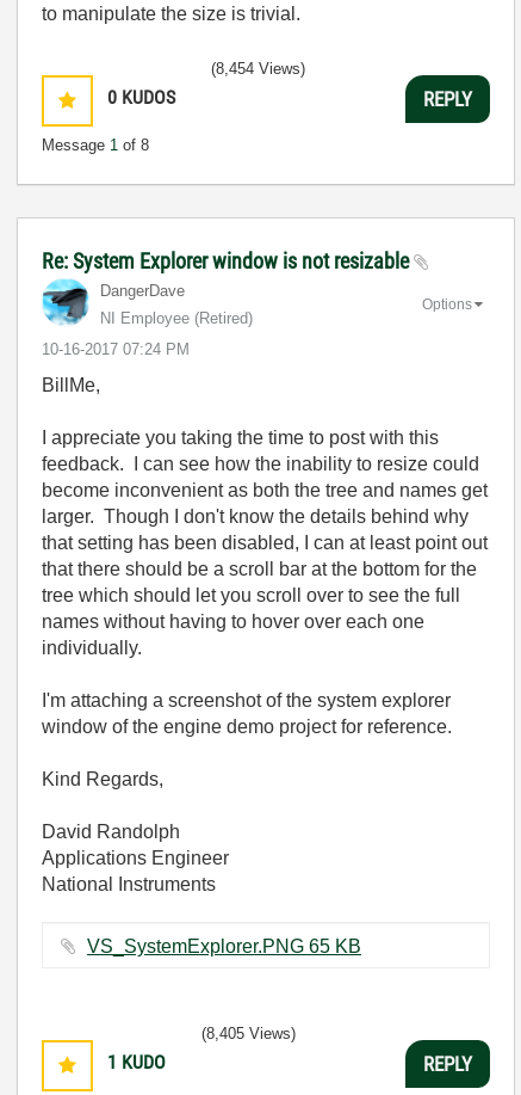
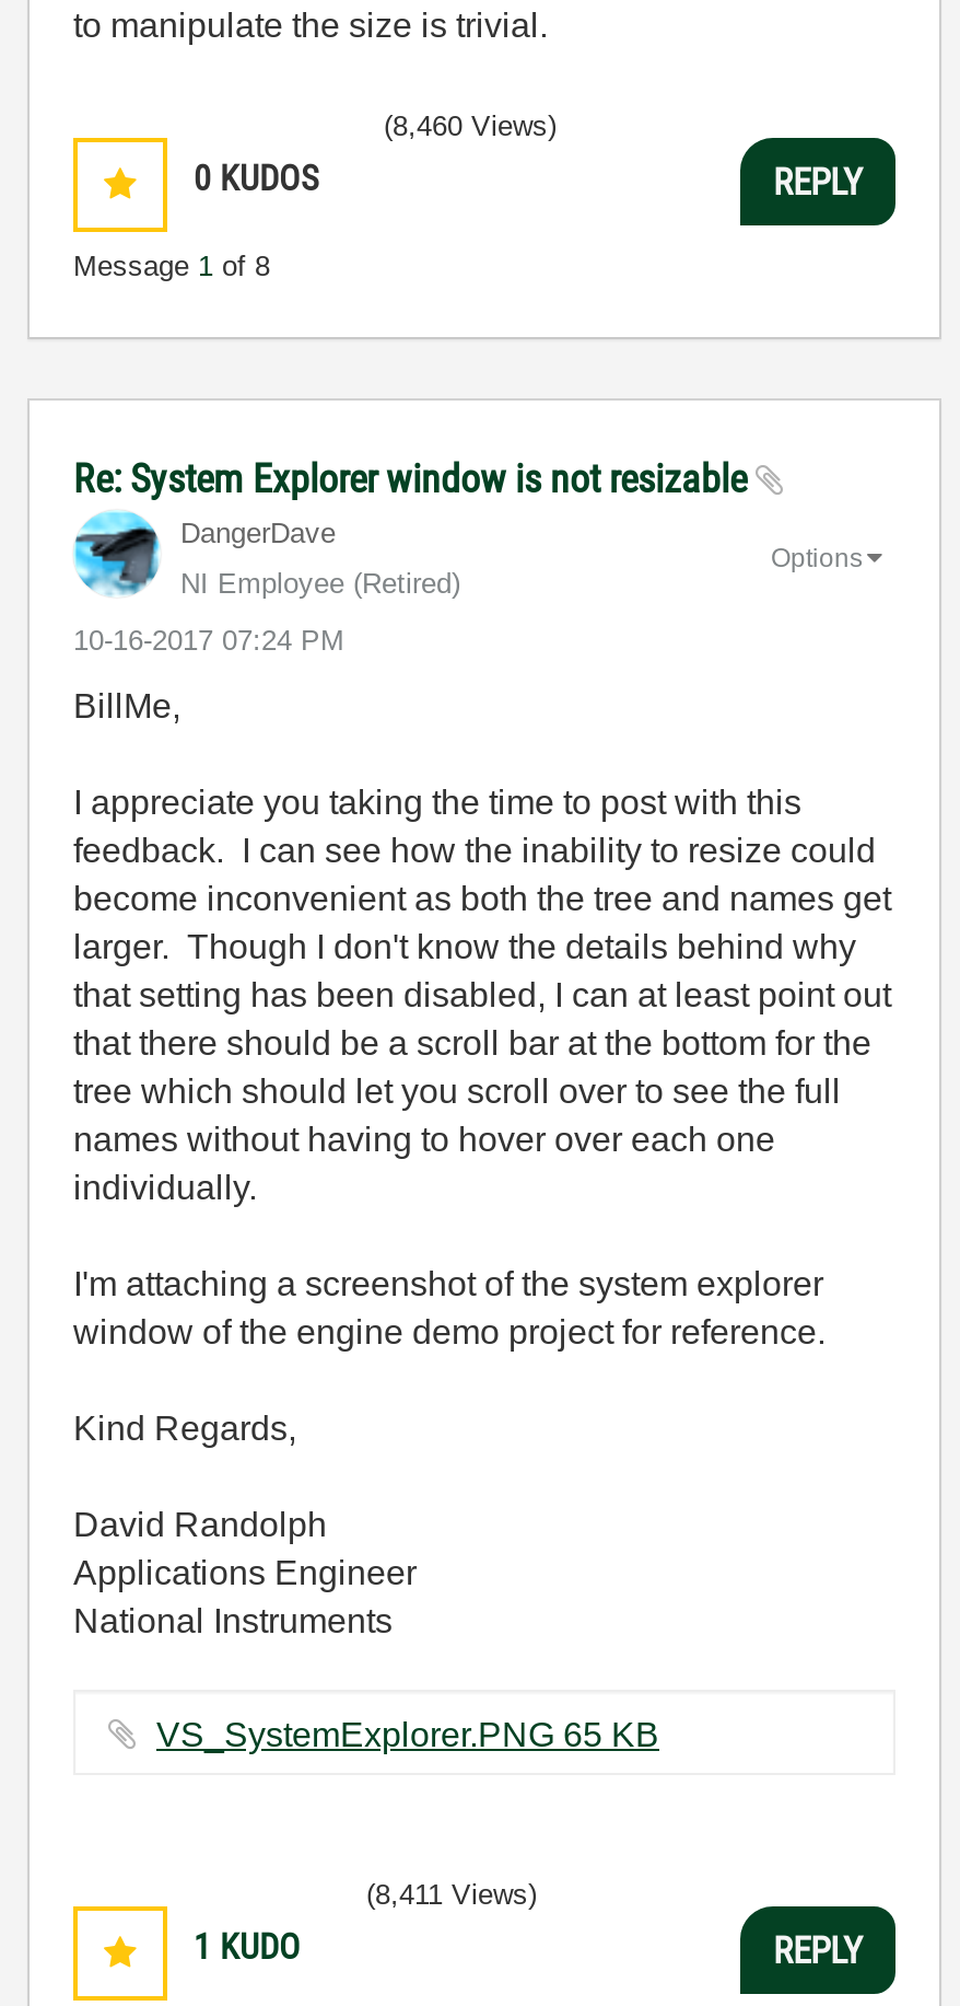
- (8,454 Views)
+ (8,460 Views)

- (8,405 Views)
+ (8,411 Views)
